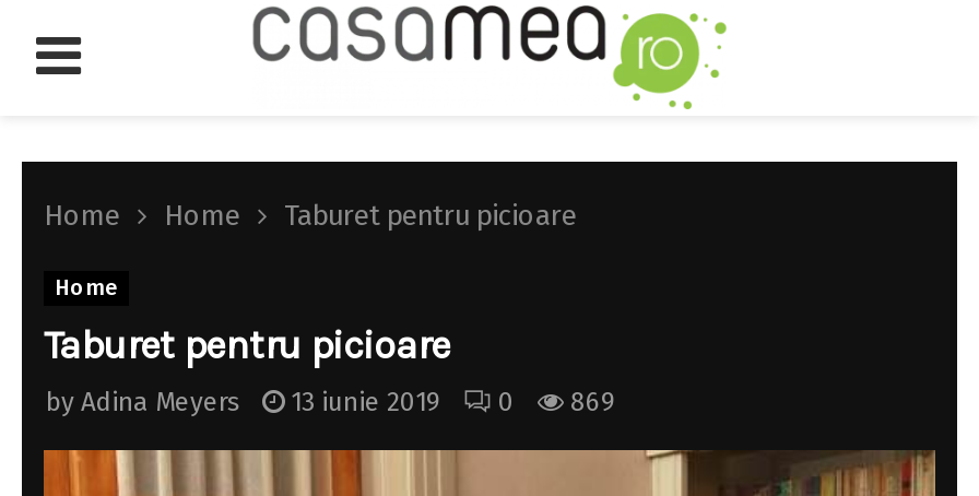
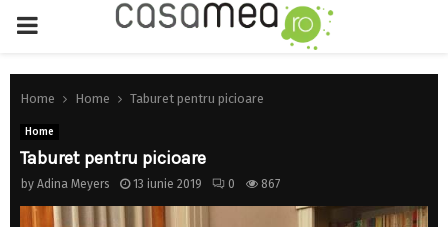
- by Adina Meyers 13 iunie 2019 0 869
+ by Adina Meyers 13 iunie 2019 0 867
